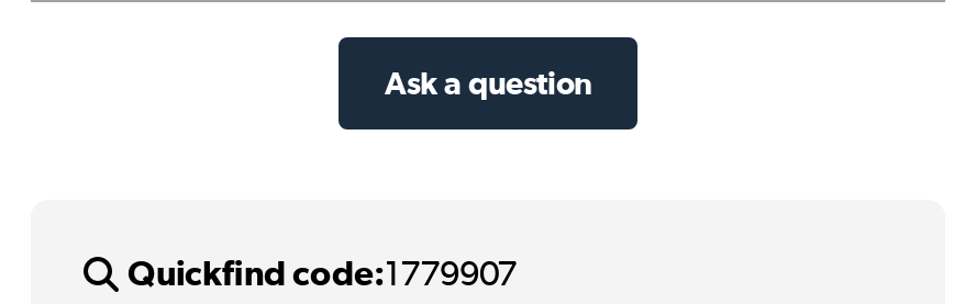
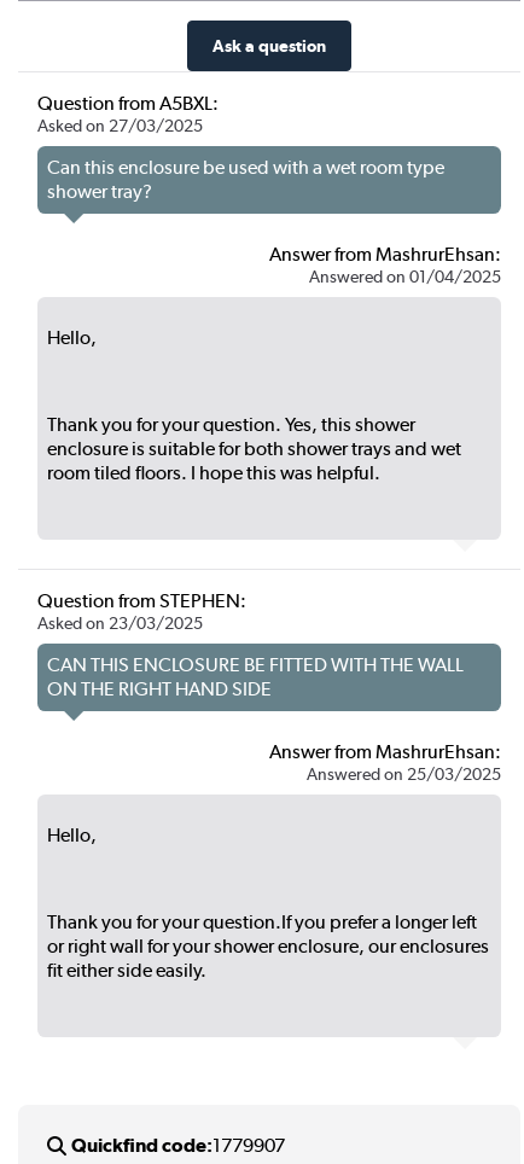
+ Question from A5BXL:
+ Asked on 27/03/2025
+ Can this enclosure be used with a wet room type
+ shower tray?
+ Answer from MashrurEhsan:
+ Answered on 01/04/2025
+ Hello,

+ Question from STEPHEN:
+ Asked on 23/03/2025
+ CAN THIS ENCLOSURE BE FITTED WITH THE WALL
+ ON THE RIGHT HAND SIDE
+ Answer from MashrurEhsan:
+ Answered on 25/03/2025
+ Hello,

+ Thank you for your question. Yes, this shower
+ enclosure is suitable for both shower trays and wet
+ room tiled floors. I hope this was helpful.

+ Thank you for your question.If you prefer a longer left
+ or right wall for your shower enclosure, our enclosures
+ fit either side easily.
